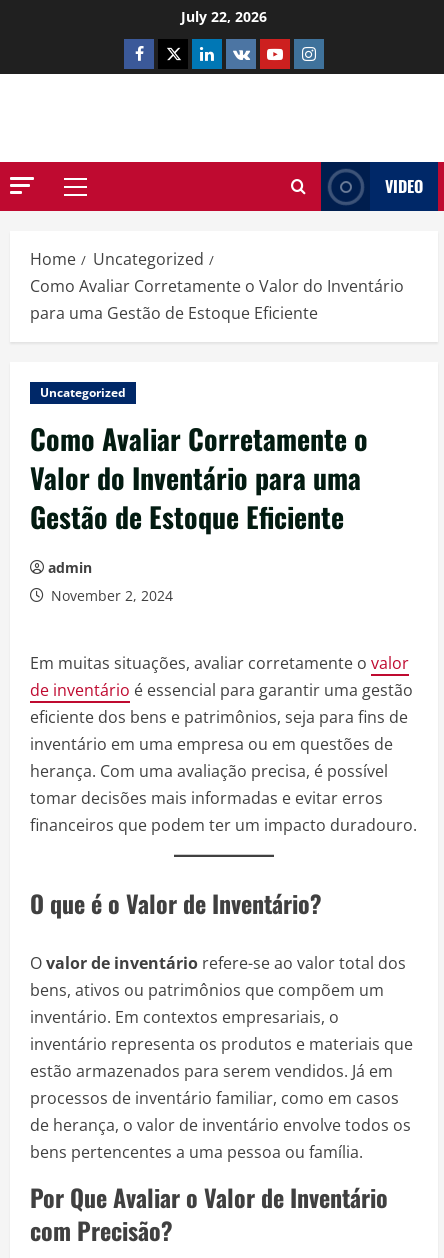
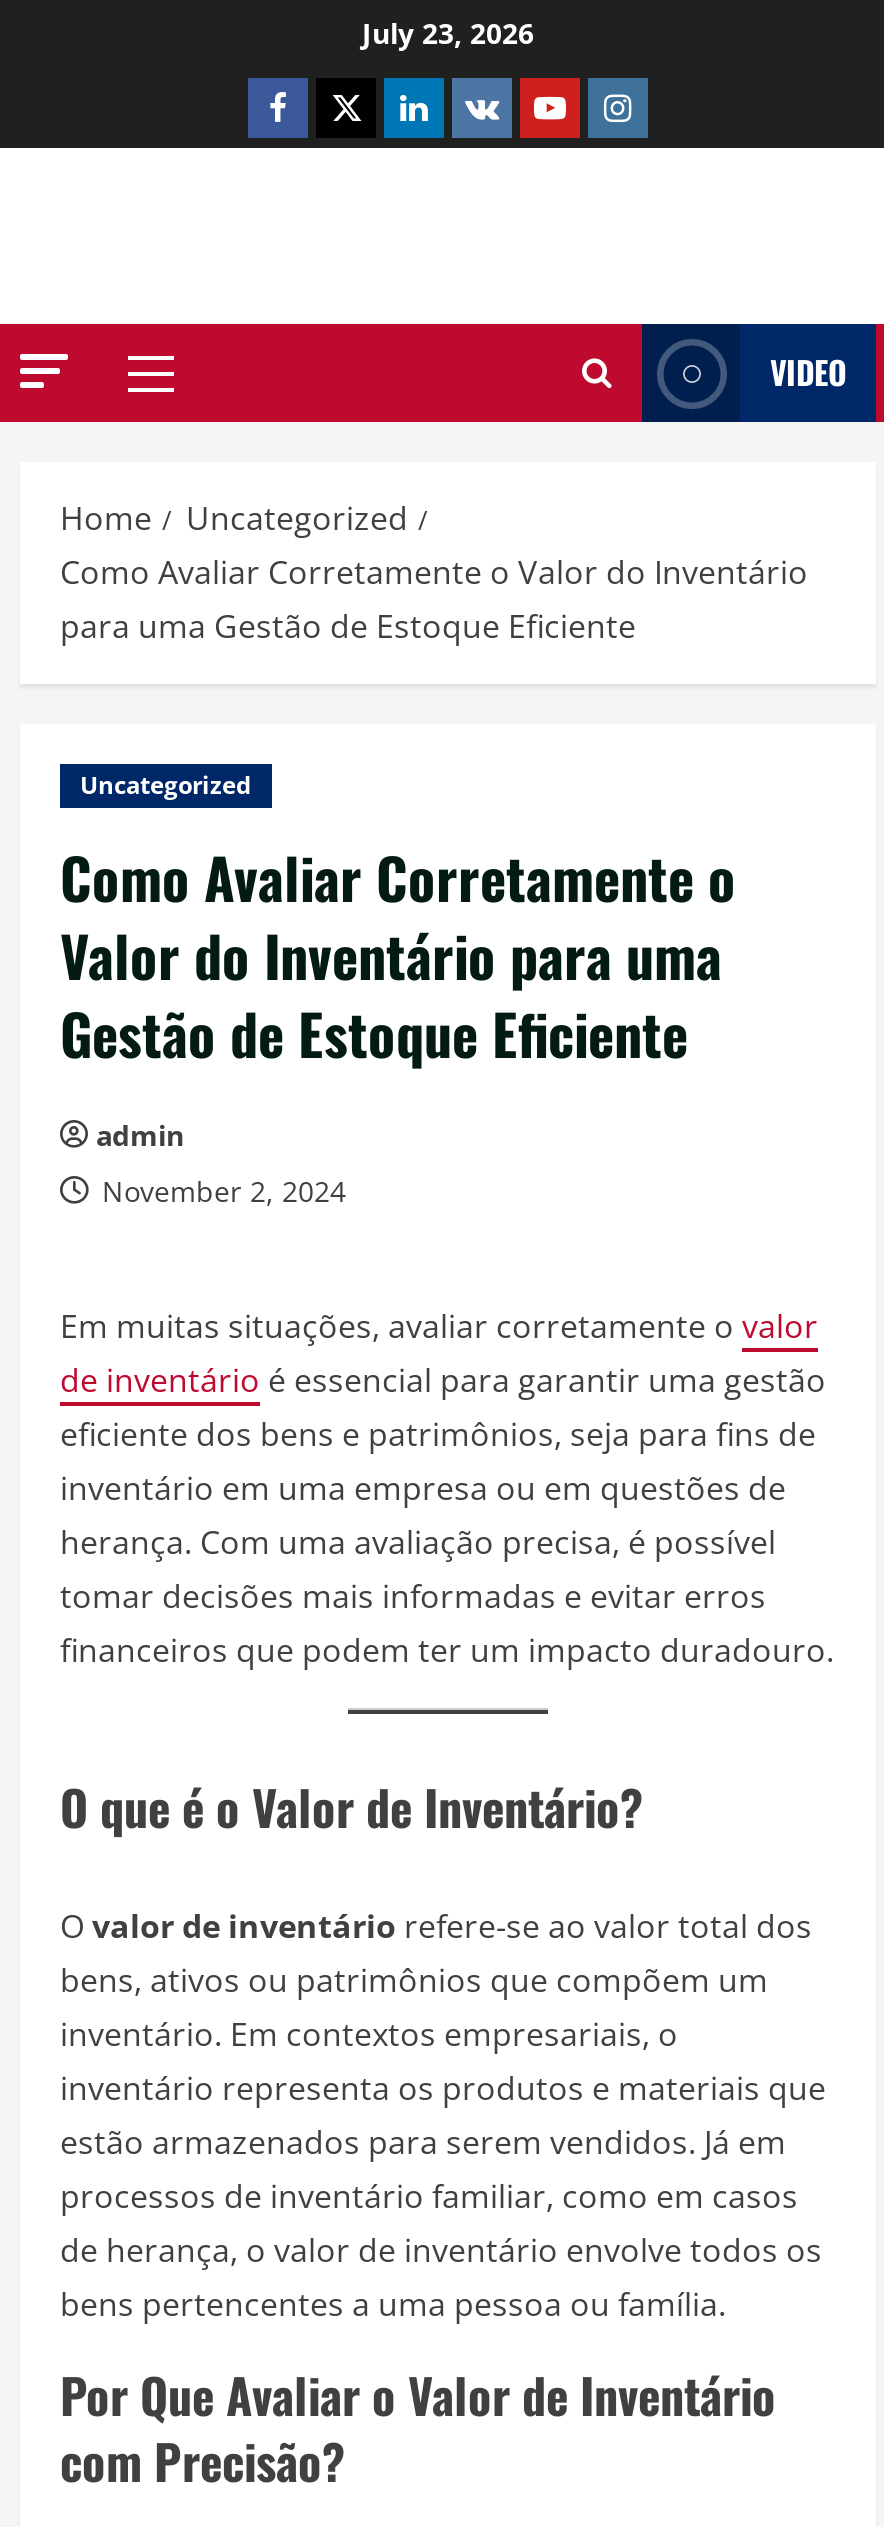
- July 22, 2026
+ July 23, 2026
